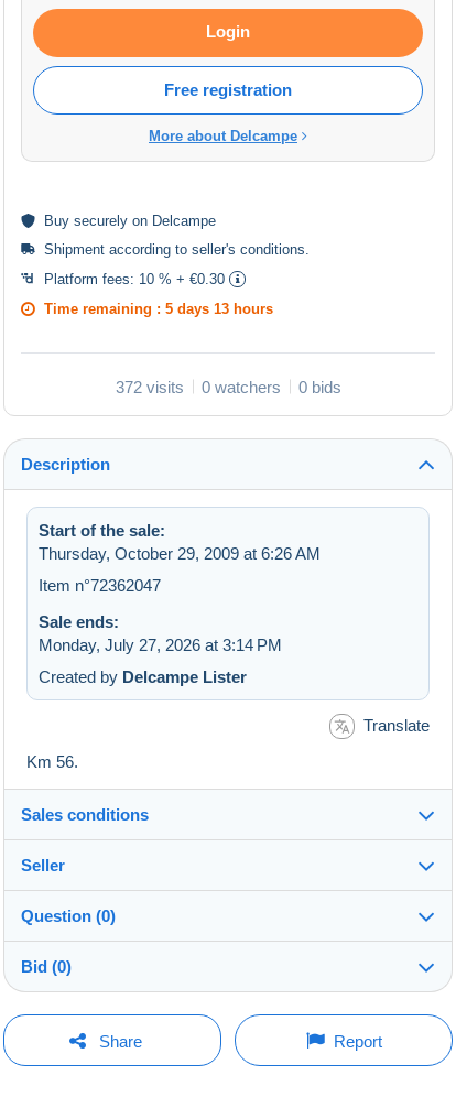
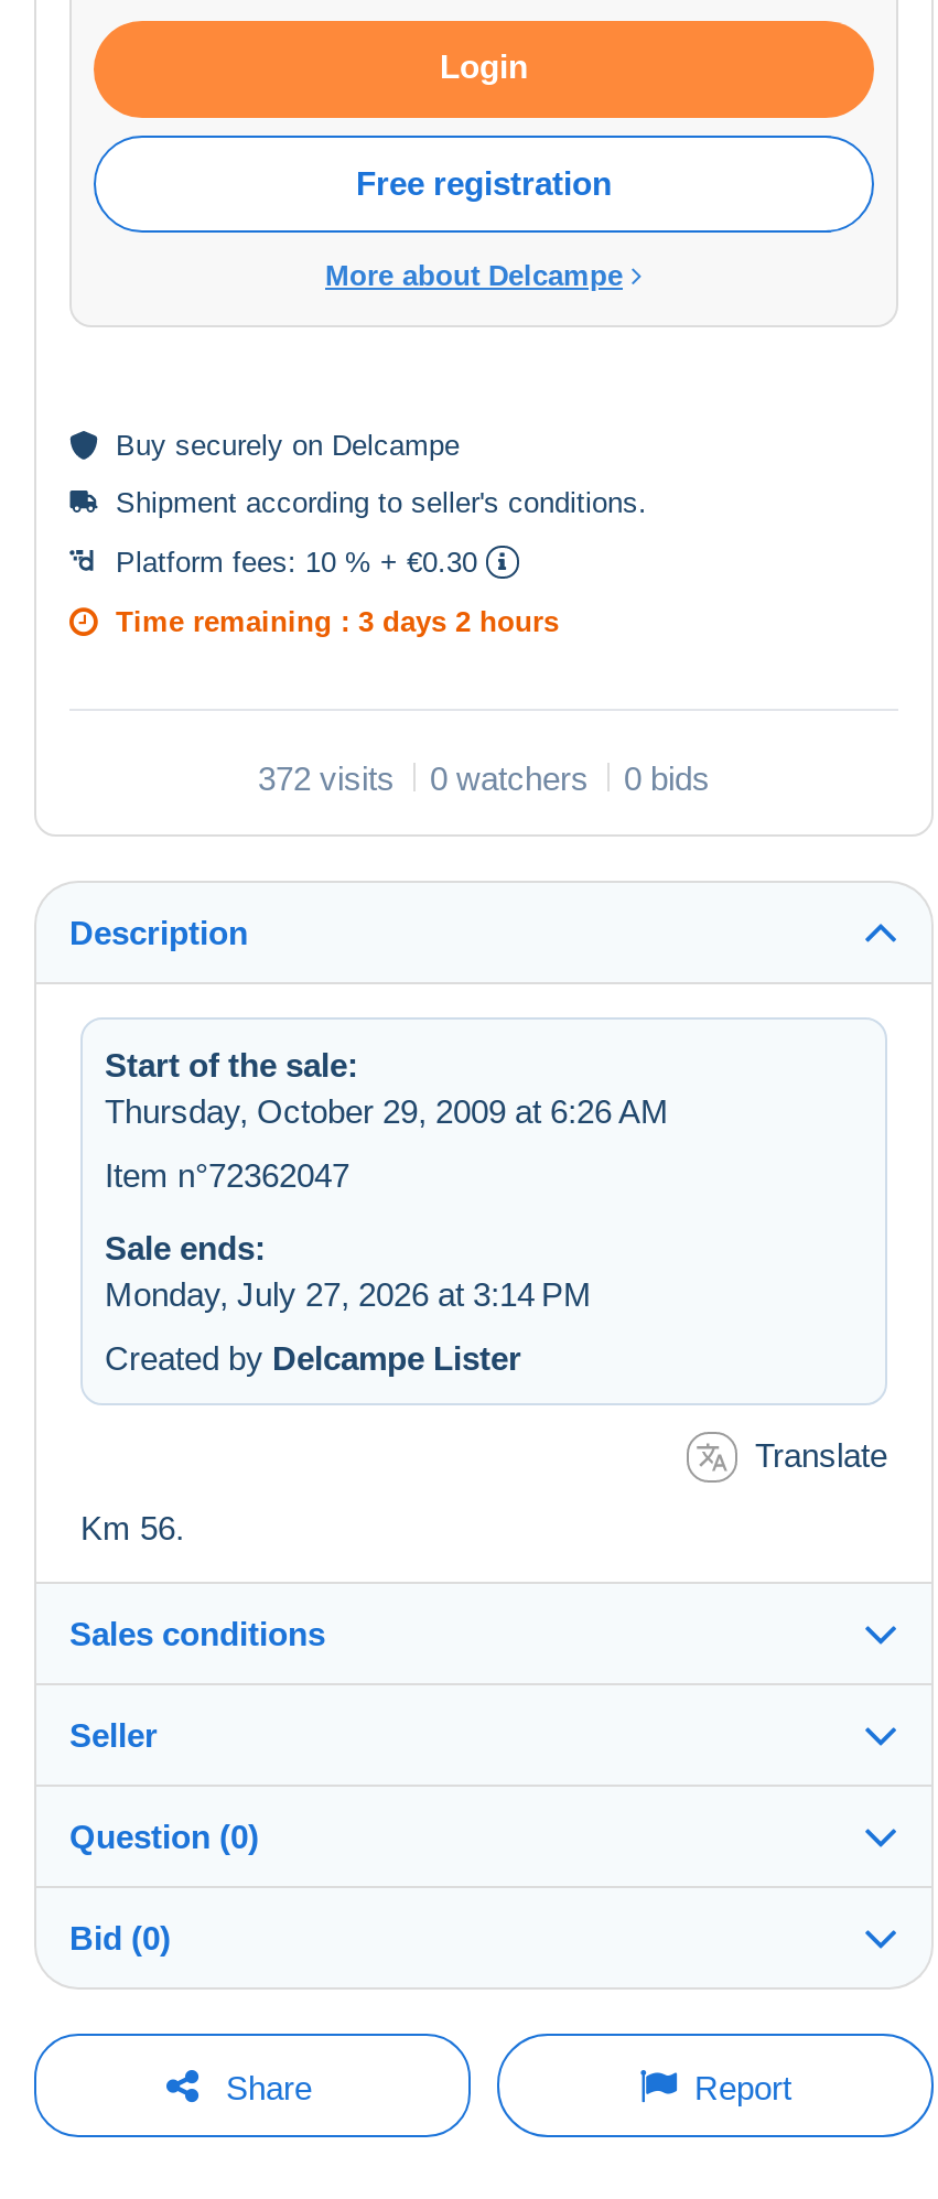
- Time remaining : 5 days 13 hours
+ Time remaining : 3 days 2 hours
